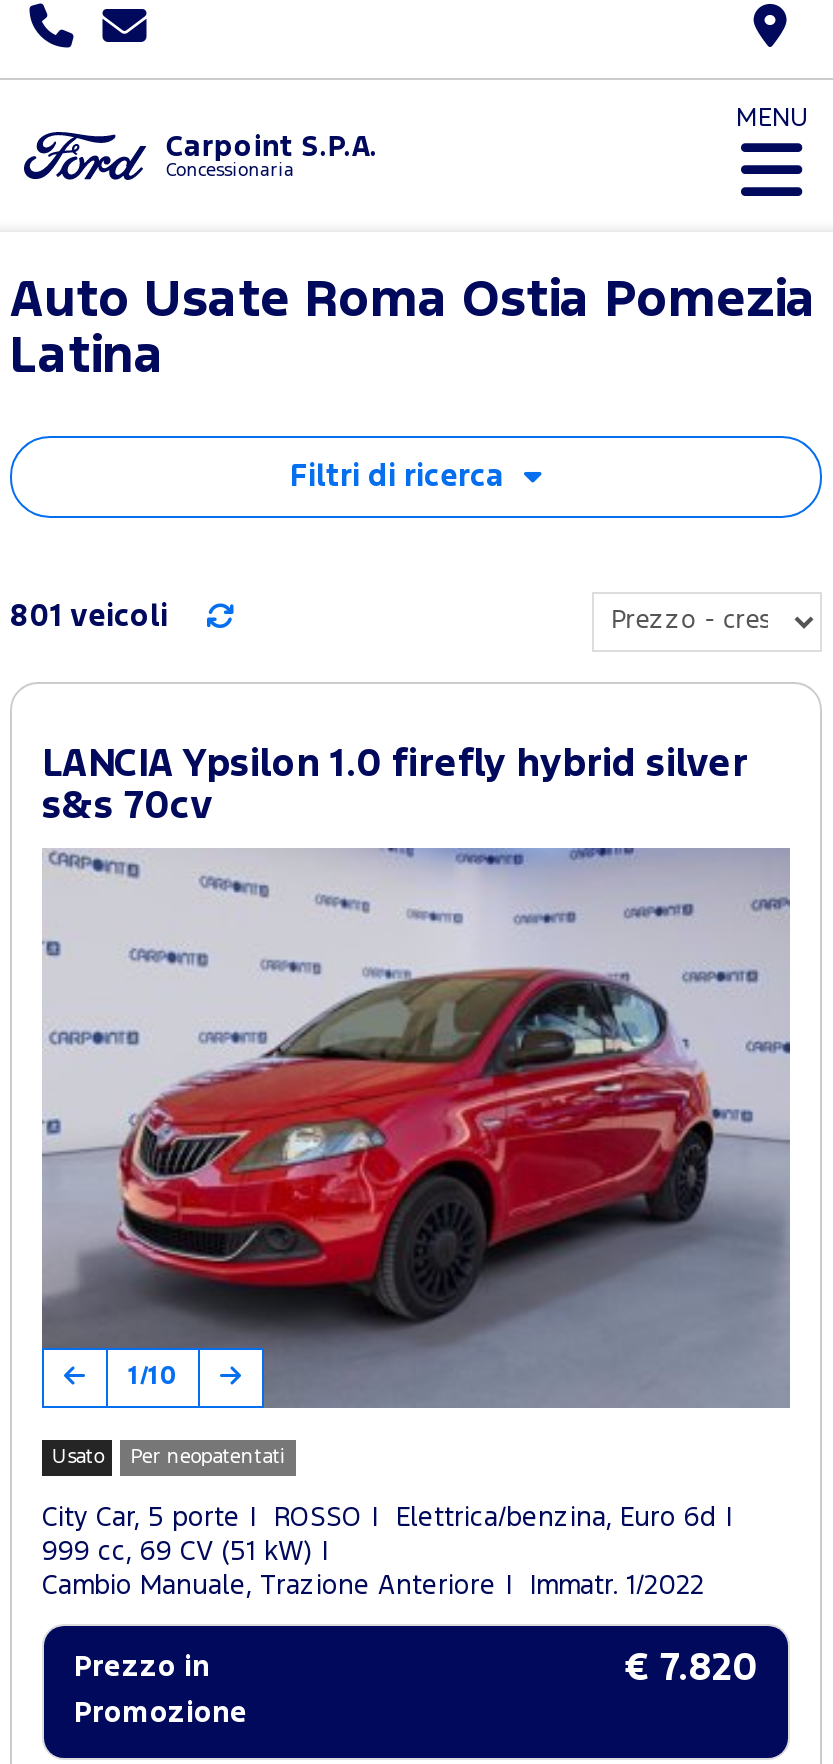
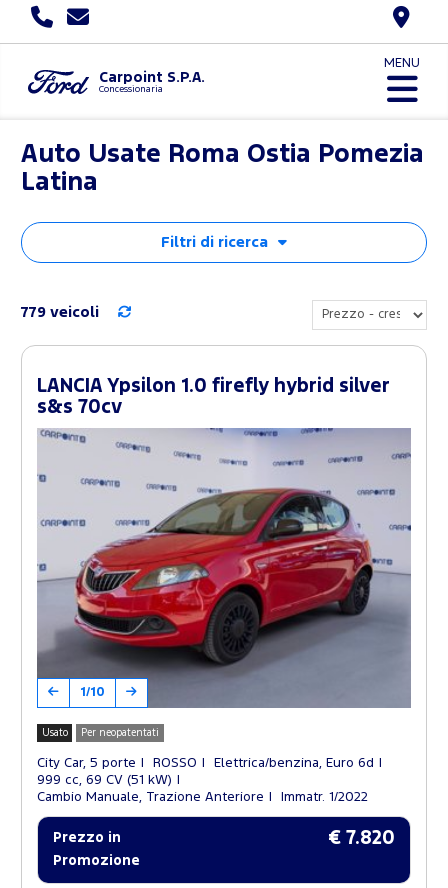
- 801 veicoli
+ 779 veicoli
